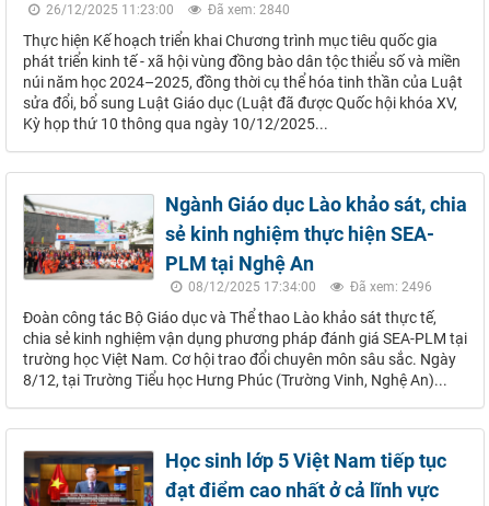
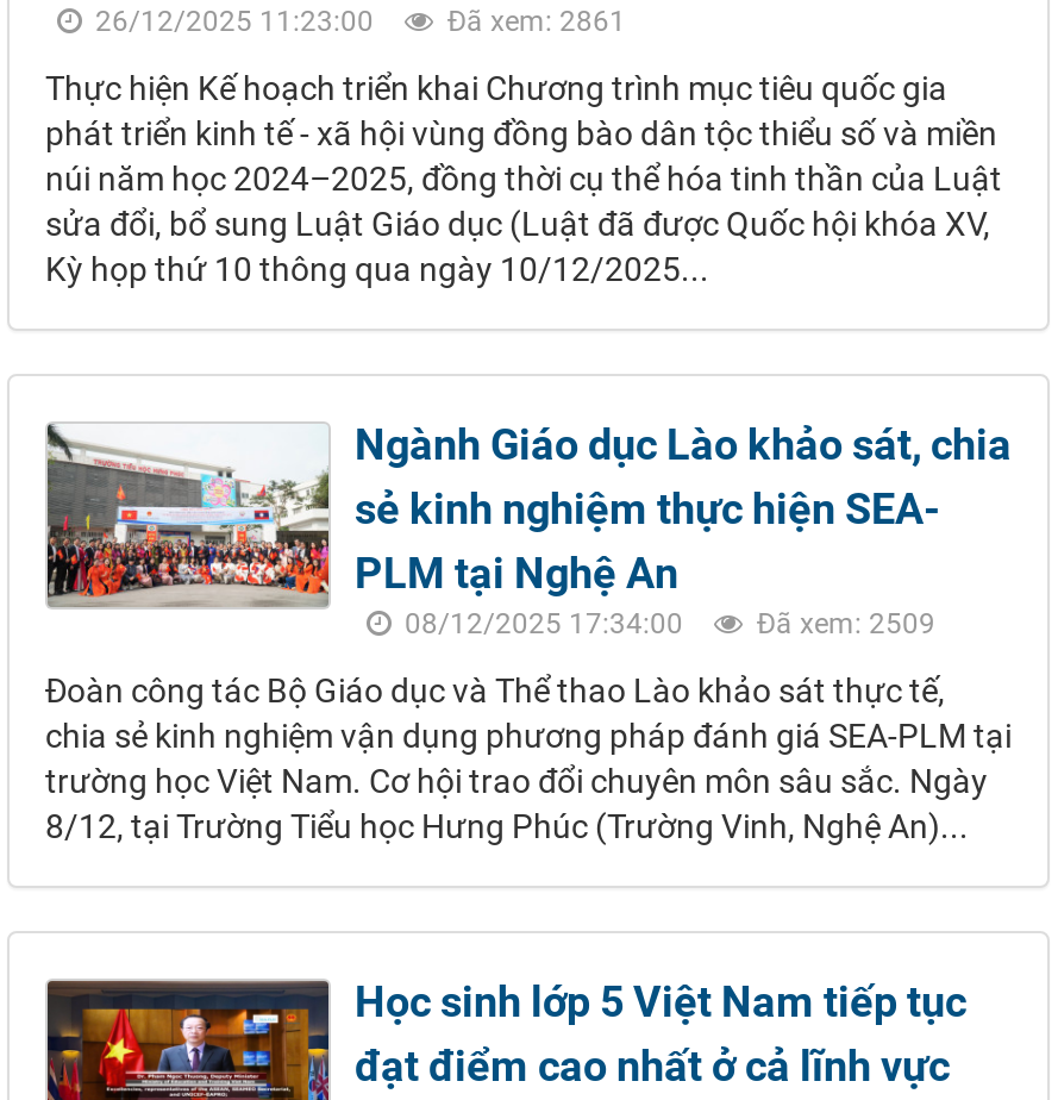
- 26/12/2025 11:23:00 Đã xem: 2840
+ 26/12/2025 11:23:00 Đã xem: 2861

- 08/12/2025 17:34:00 Đã xem: 2496
+ 08/12/2025 17:34:00 Đã xem: 2509
